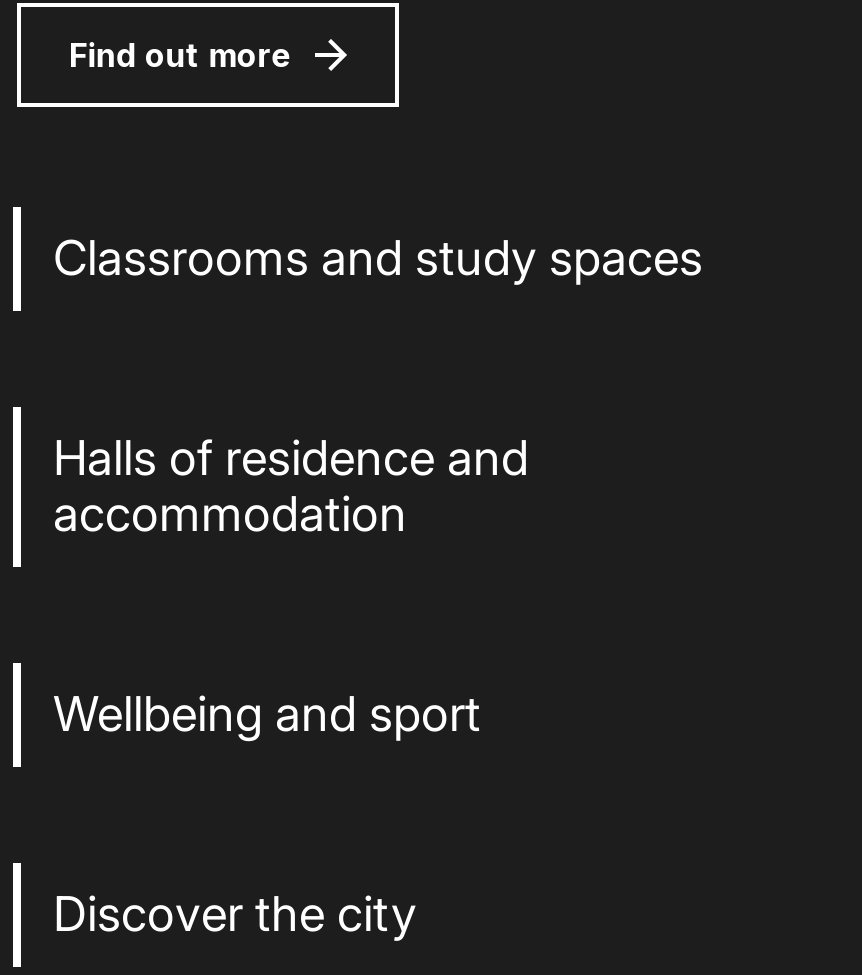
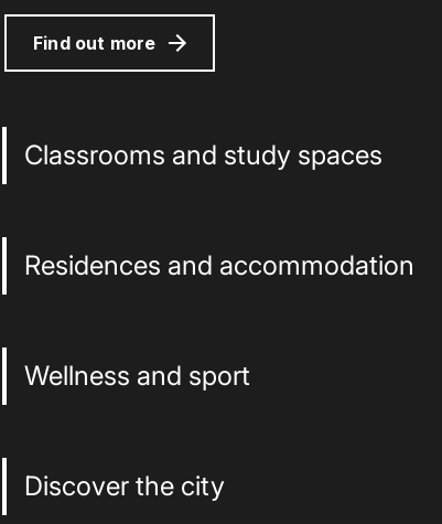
- Halls of residence and
- accommodation
+ Residences and accommodation

- Wellbeing and sport
+ Wellness and sport
